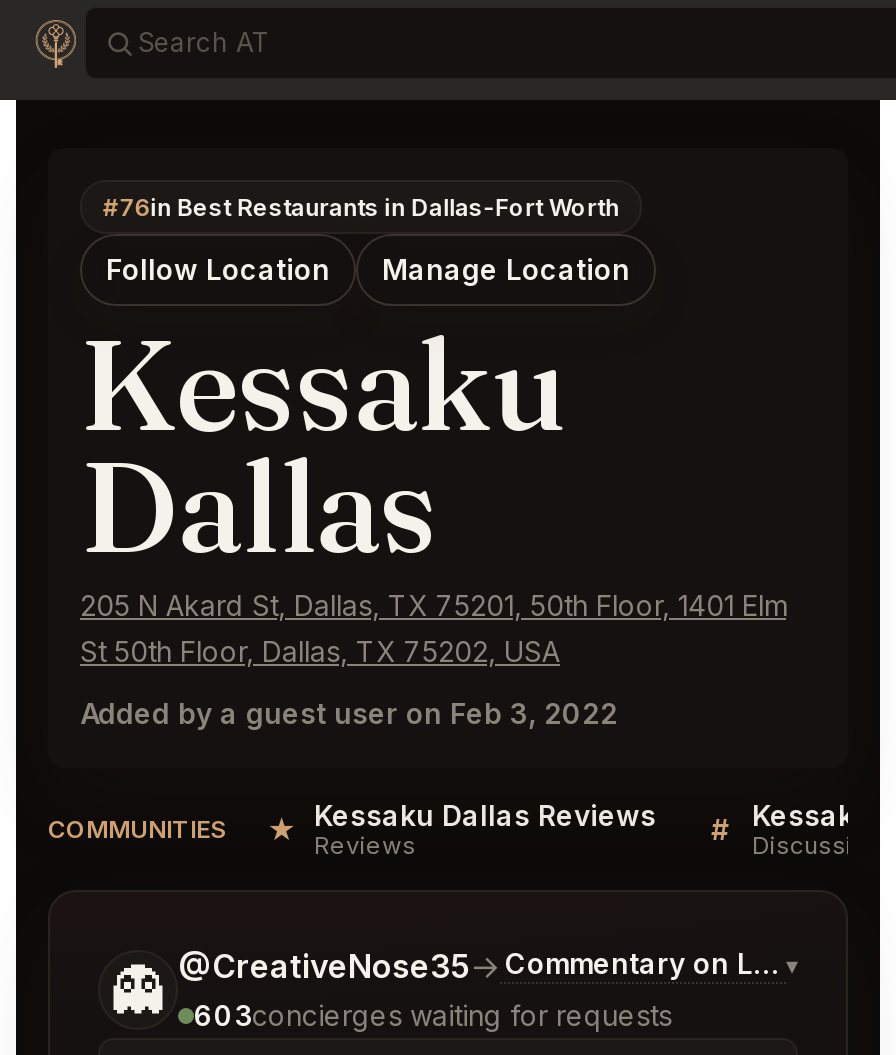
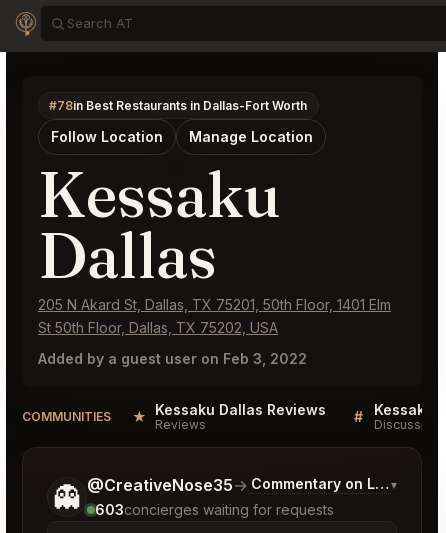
- #76in Best Restaurants in Dallas-Fort Worth
+ #78in Best Restaurants in Dallas-Fort Worth
